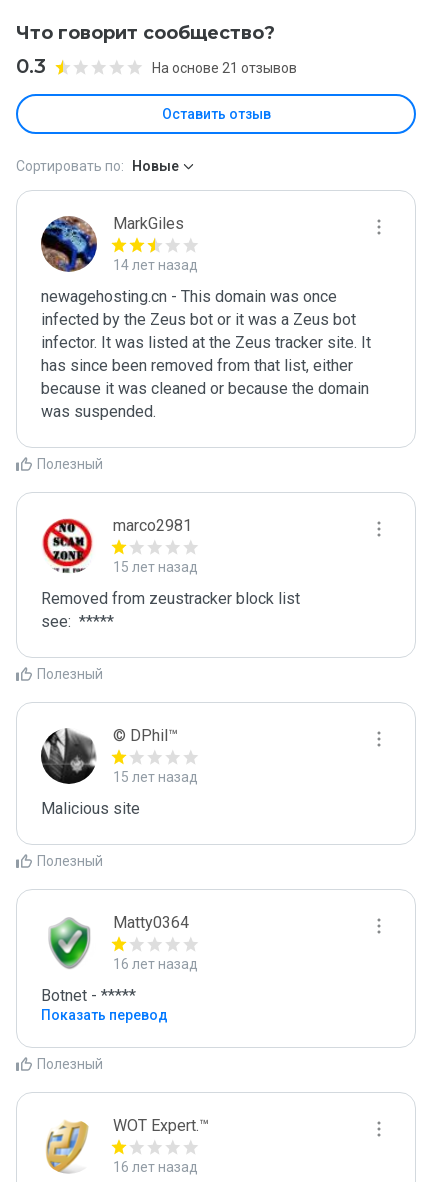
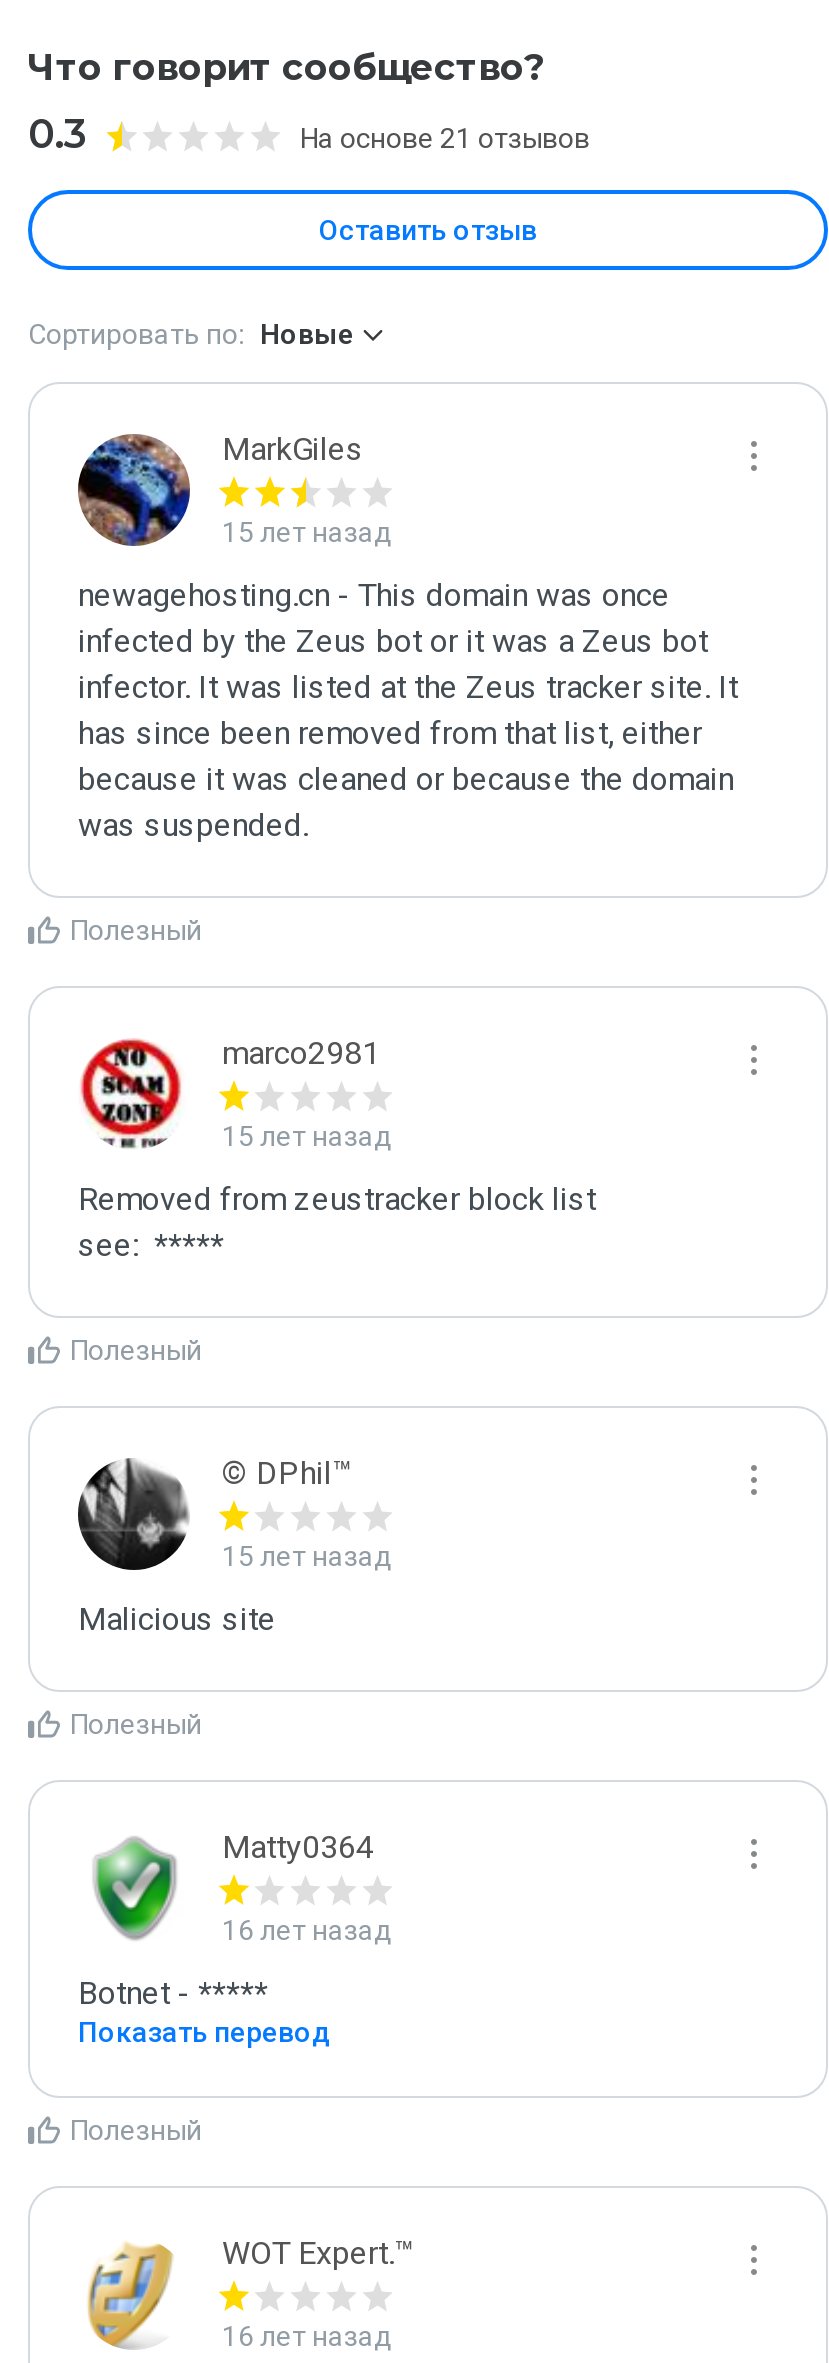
- 14 лет назад
+ 15 лет назад
